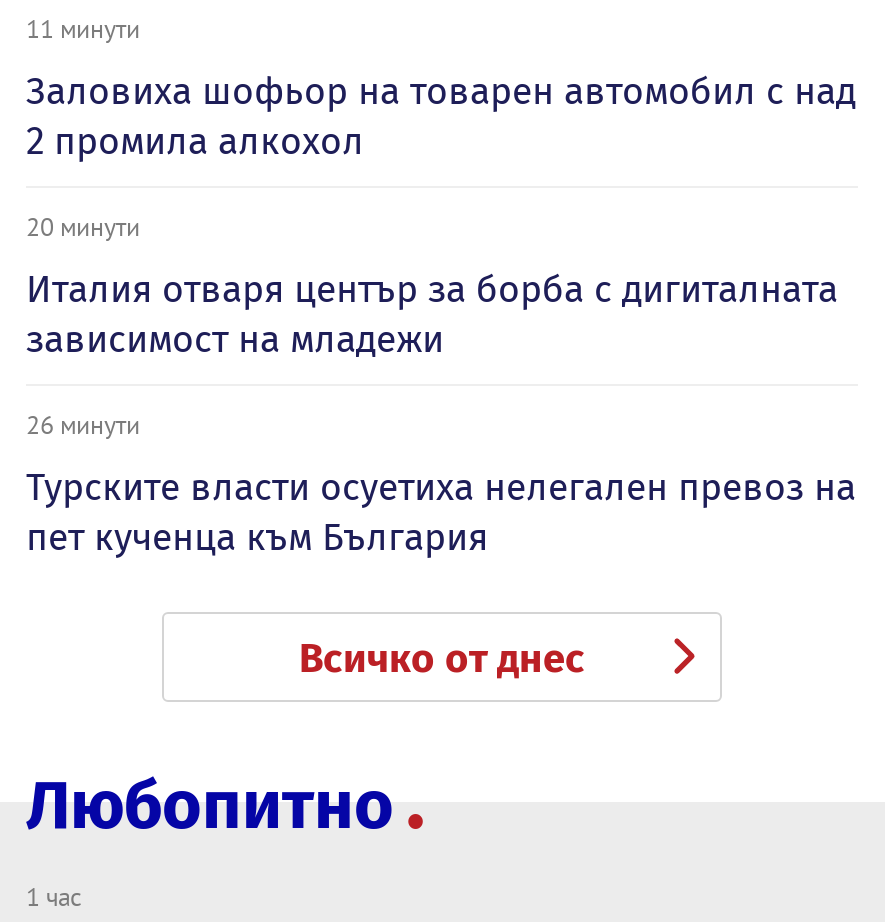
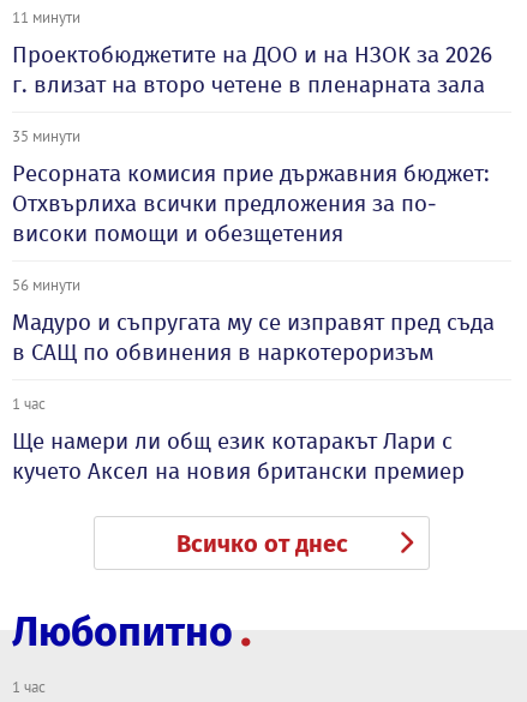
- Заловиха шофьор на товарен автомобил с над
- 2 промила алкохол
- 20 минути
- Италия отваря център за борба с дигиталната
- зависимост на младежи
- 26 минути
- Турските власти осуетиха нелегален превоз на
- пет кученца към България
+ Проектобюджетите на ДОО и на НЗОК за 2026
+ г. влизат на второ четене в пленарната зала
+ 35 минути
+ Ресорната комисия прие държавния бюджет:
+ Отхвърлиха всички предложения за по-
+ високи помощи и обезщетения
+ 56 минути
+ Мадуро и съпругата му се изправят пред съда
+ в САЩ по обвинения в наркотероризъм
+ 1 час
+ Ще намери ли общ език котаракът Лари с
+ кучето Аксел на новия британски премиер
